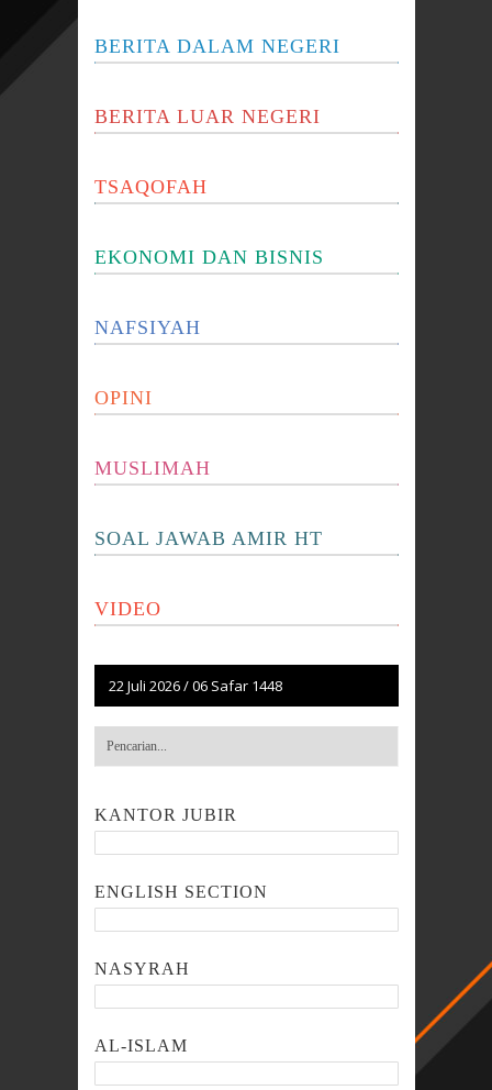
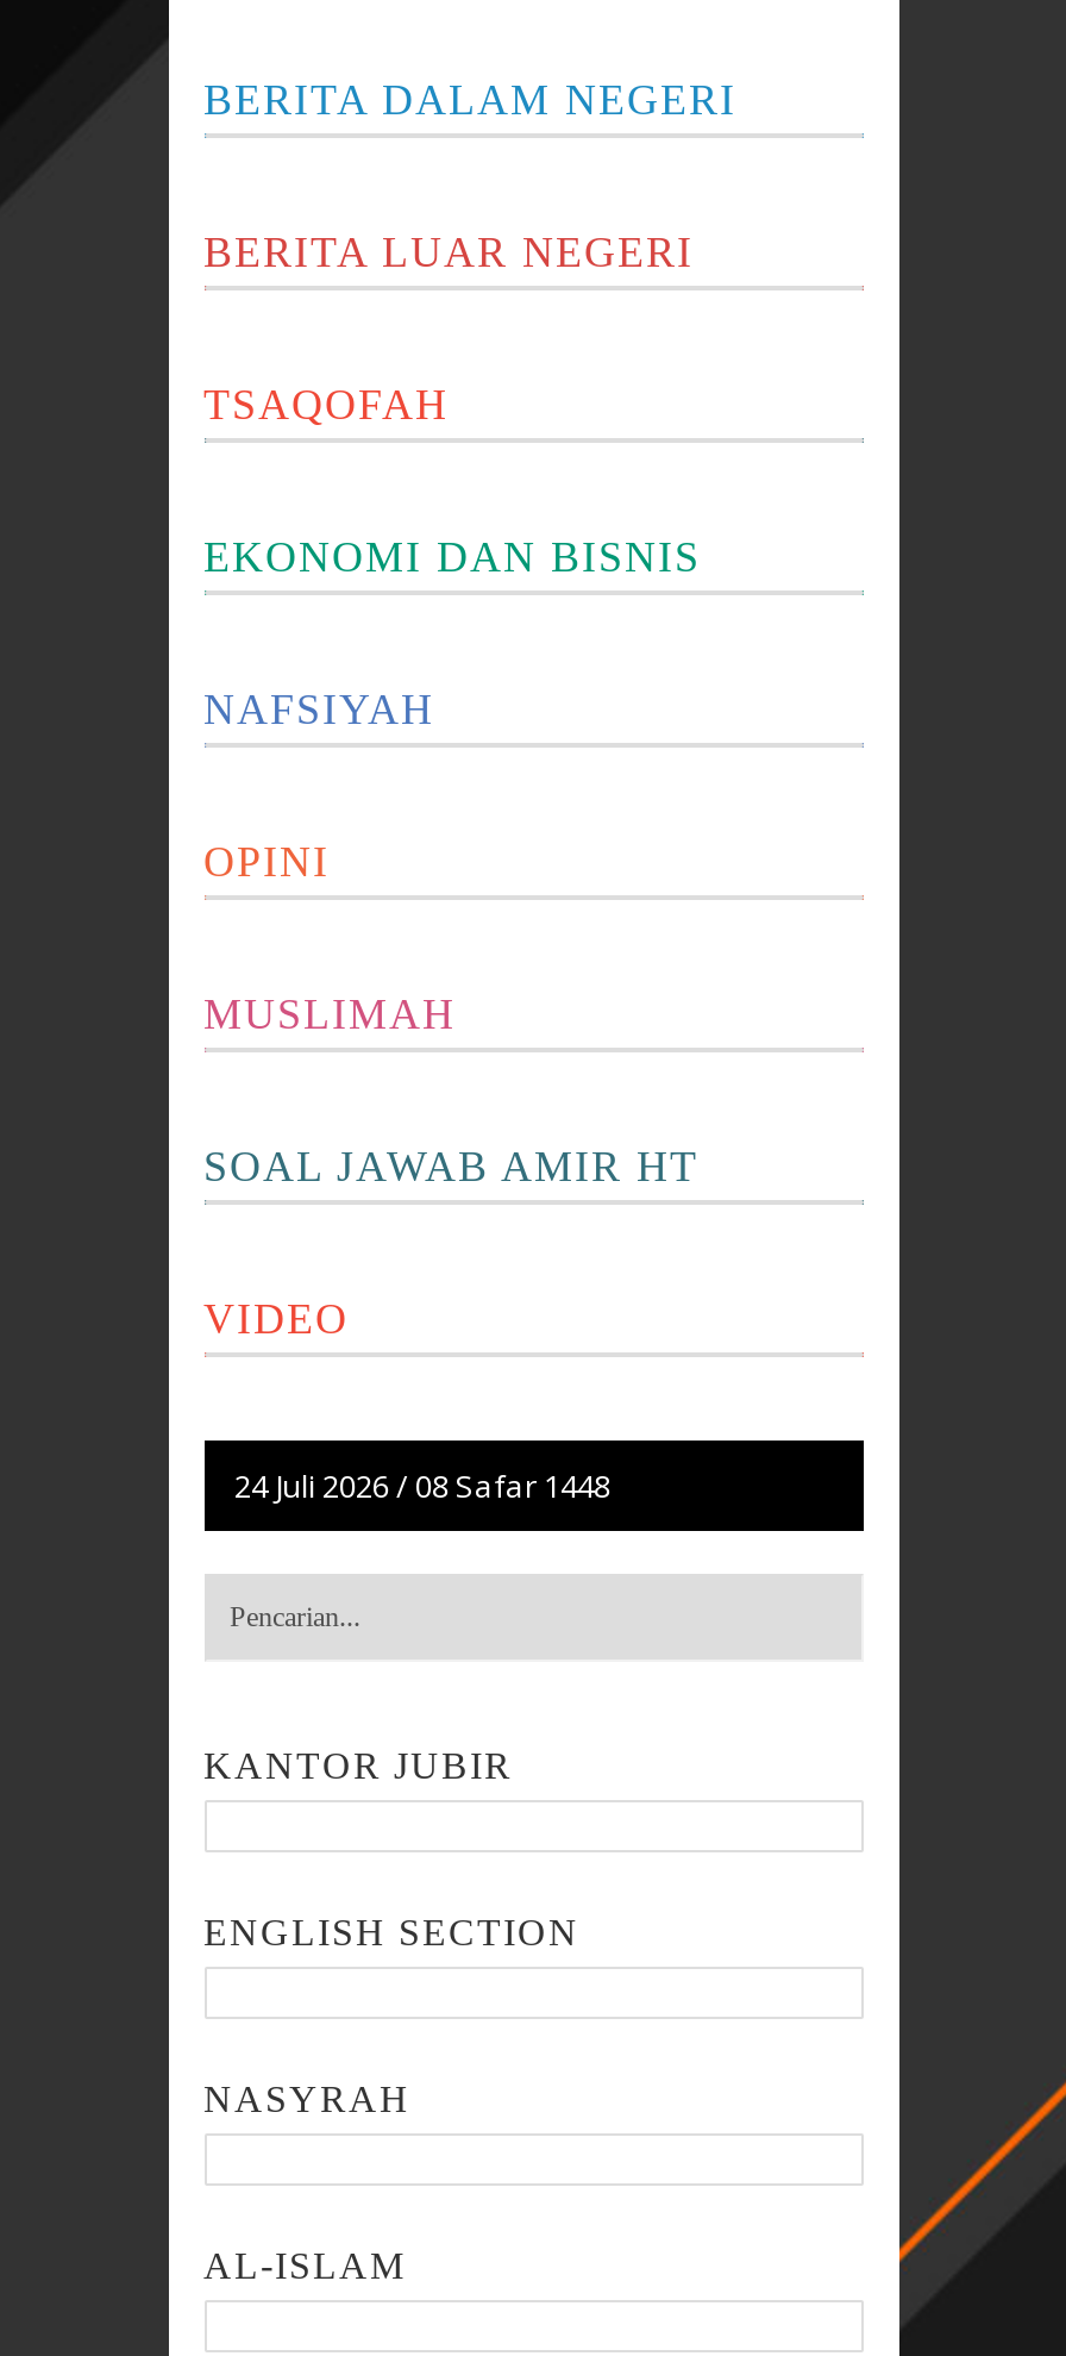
- 22 Juli 2026 / 06 Safar 1448
+ 24 Juli 2026 / 08 Safar 1448
